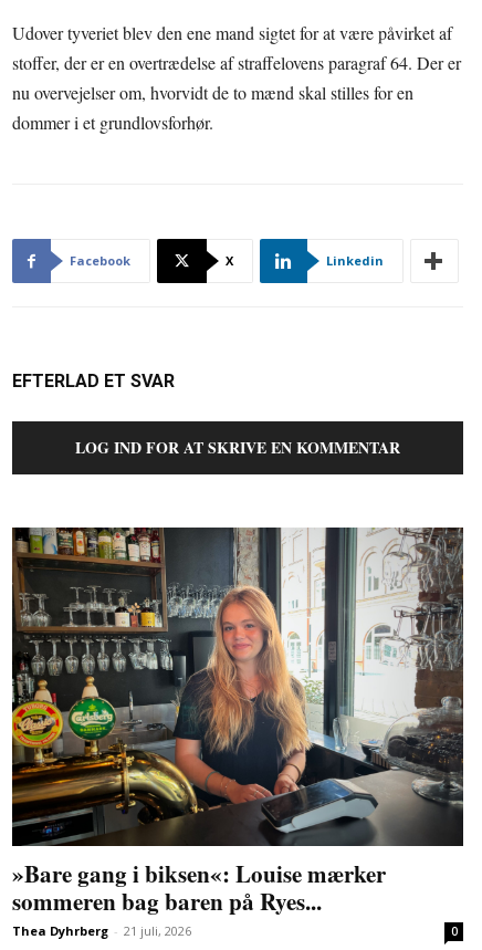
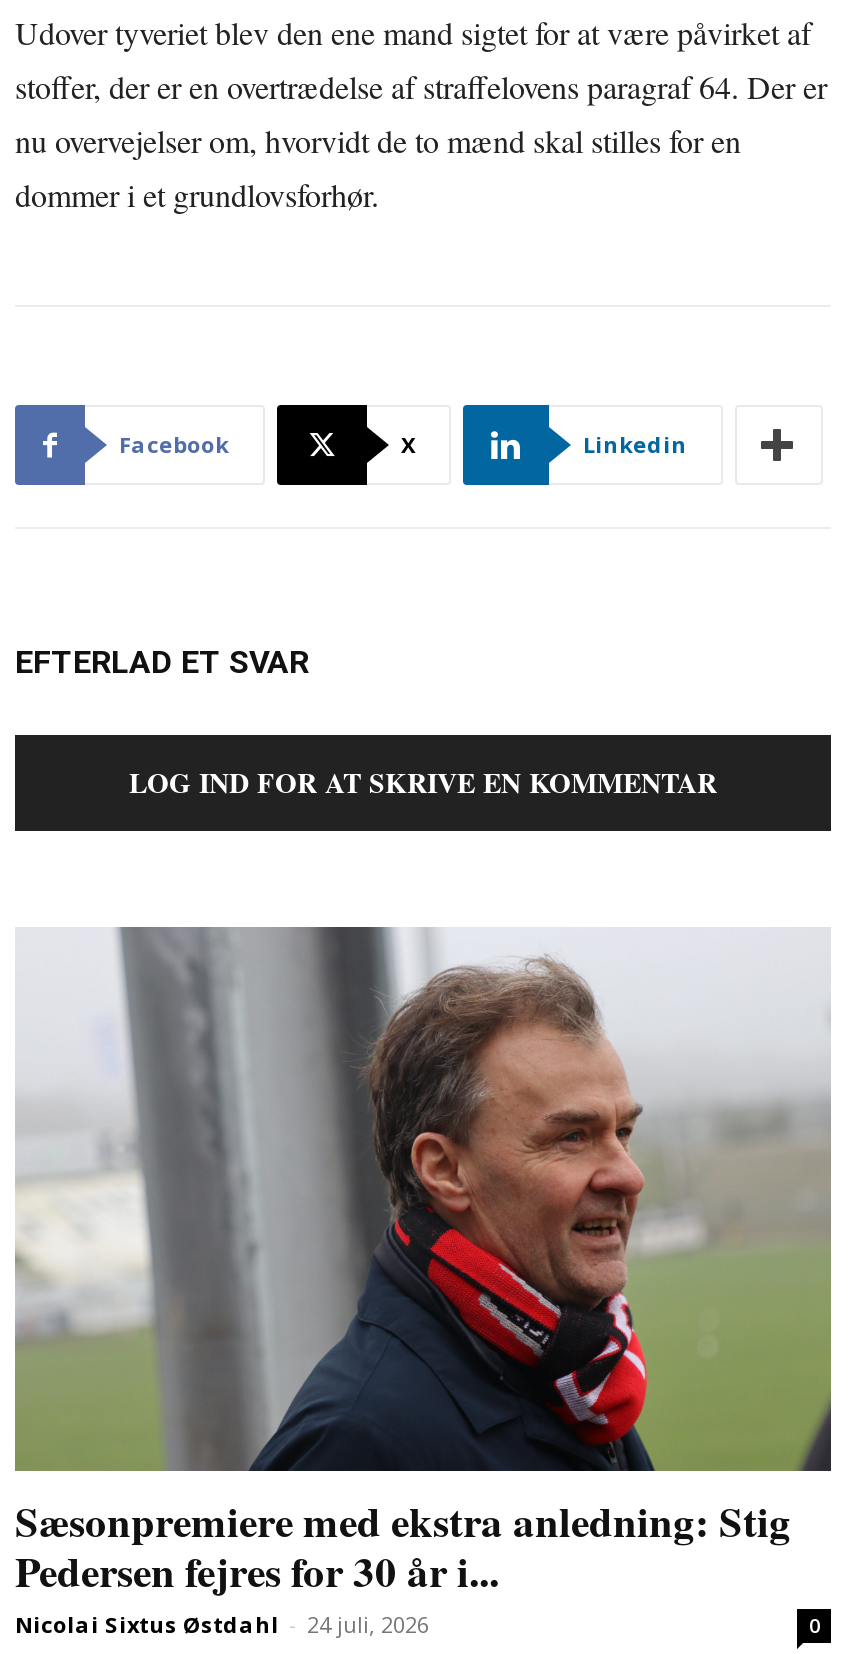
- [image]
- »Bare gang i biksen«: Louise mærker
- sommeren bag baren på Ryes...
- Thea Dyhrberg - 21 juli, 2026
+ [image]
+ Sæsonpremiere med ekstra anledning: Stig
+ Pedersen fejres for 30 år i...
+ Nicolai Sixtus Østdahl - 24 juli, 2026
